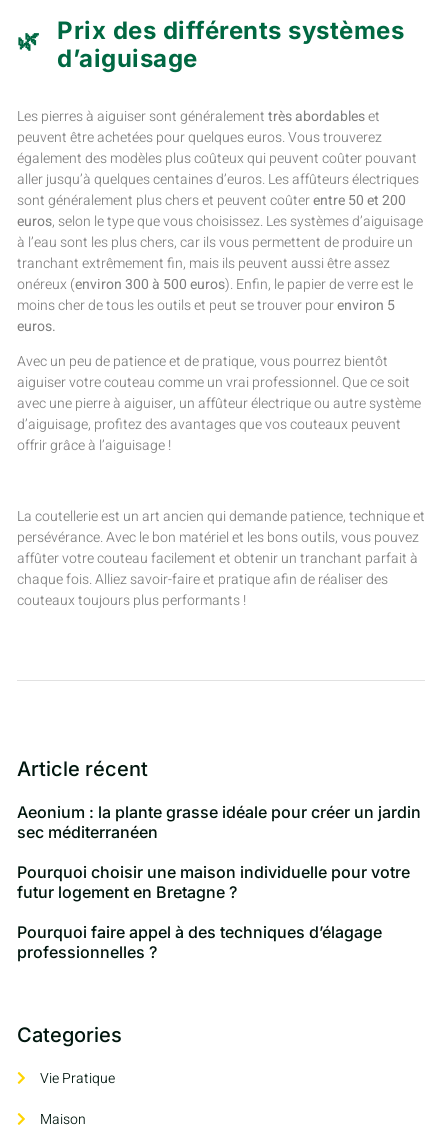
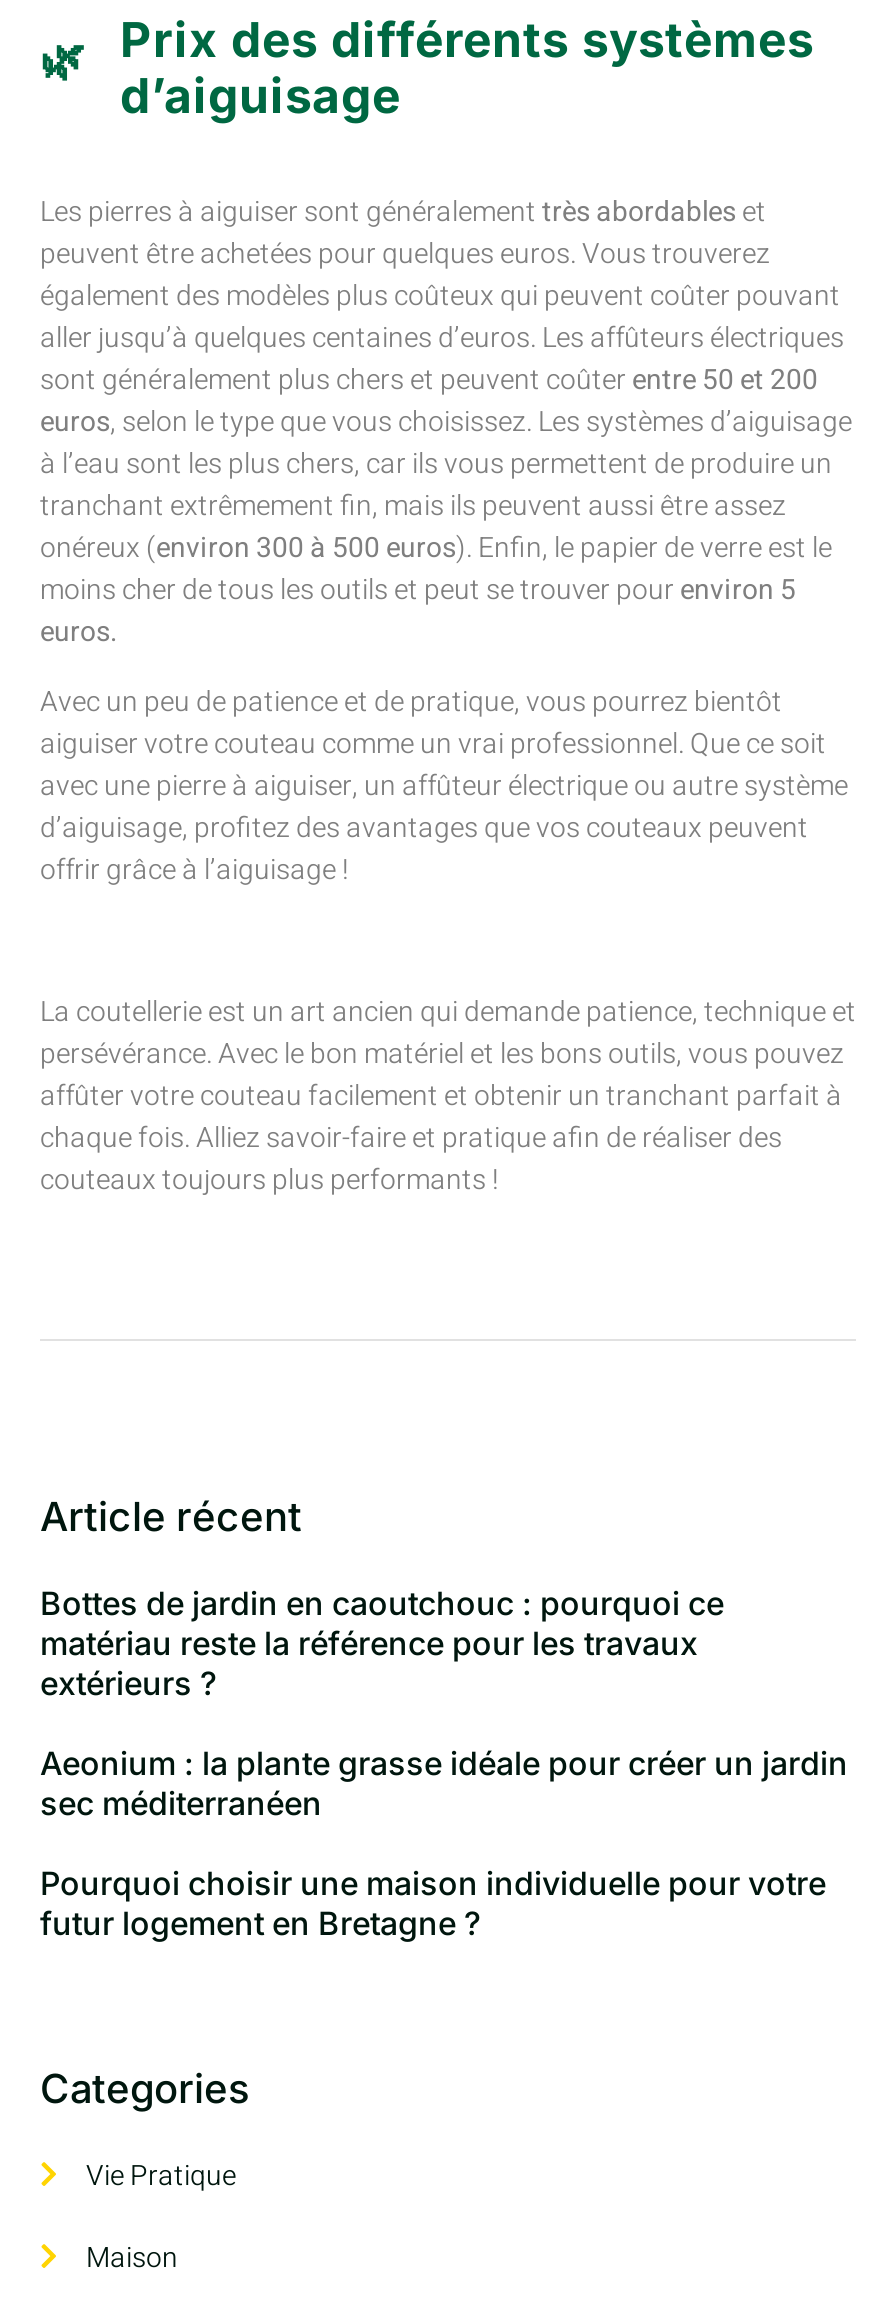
+ Bottes de jardin en caoutchouc : pourquoi ce
+ matériau reste la référence pour les travaux
+ extérieurs ?

moved down: Aeonium : la plante grasse idéale pour créer un jardin | sec méditerranéen | Pourquoi choisir une maison individuelle pour votre | futur logement en Bretagne ?

- Pourquoi faire appel à des techniques d’élagage
- professionnelles ?
